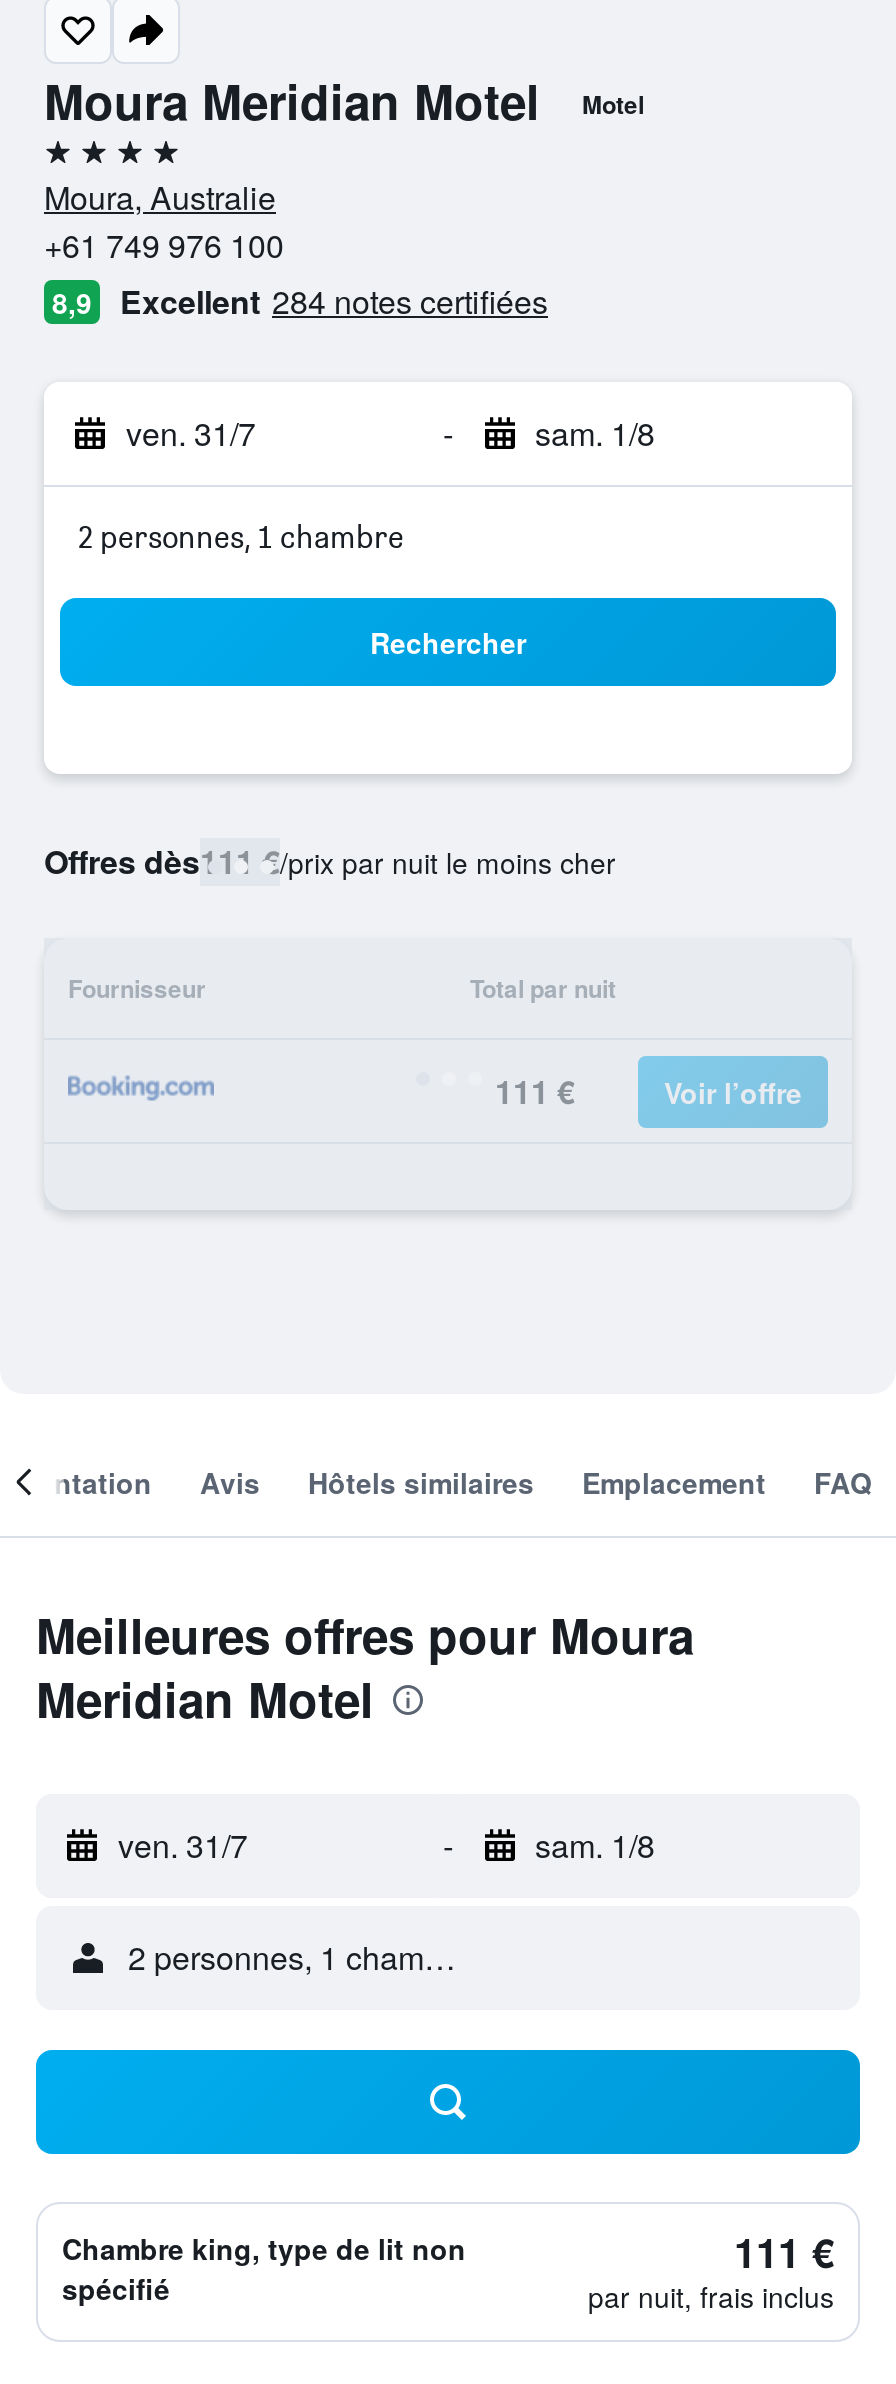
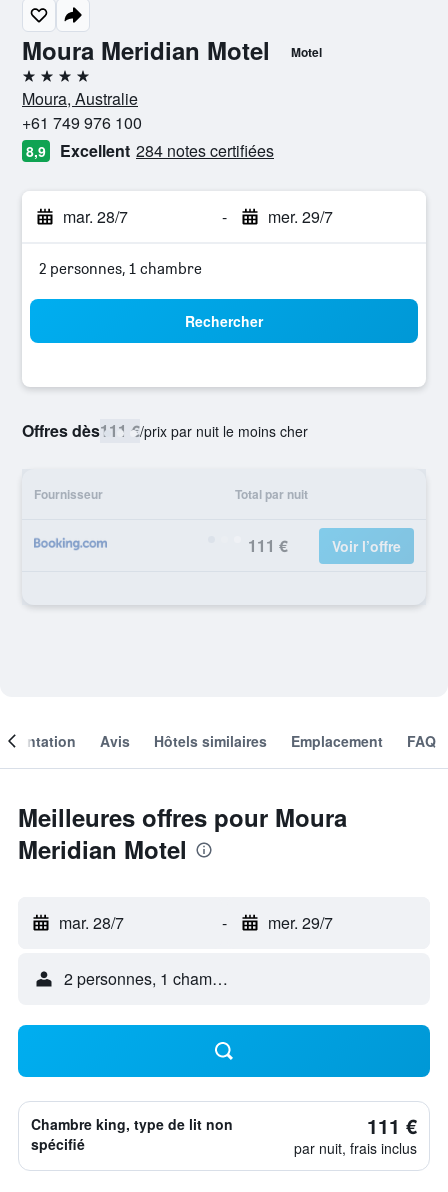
- ven. 31/7
+ mar. 28/7

- sam. 1/8
+ mer. 29/7

- ven. 31/7
+ mar. 28/7

- sam. 1/8
+ mer. 29/7
